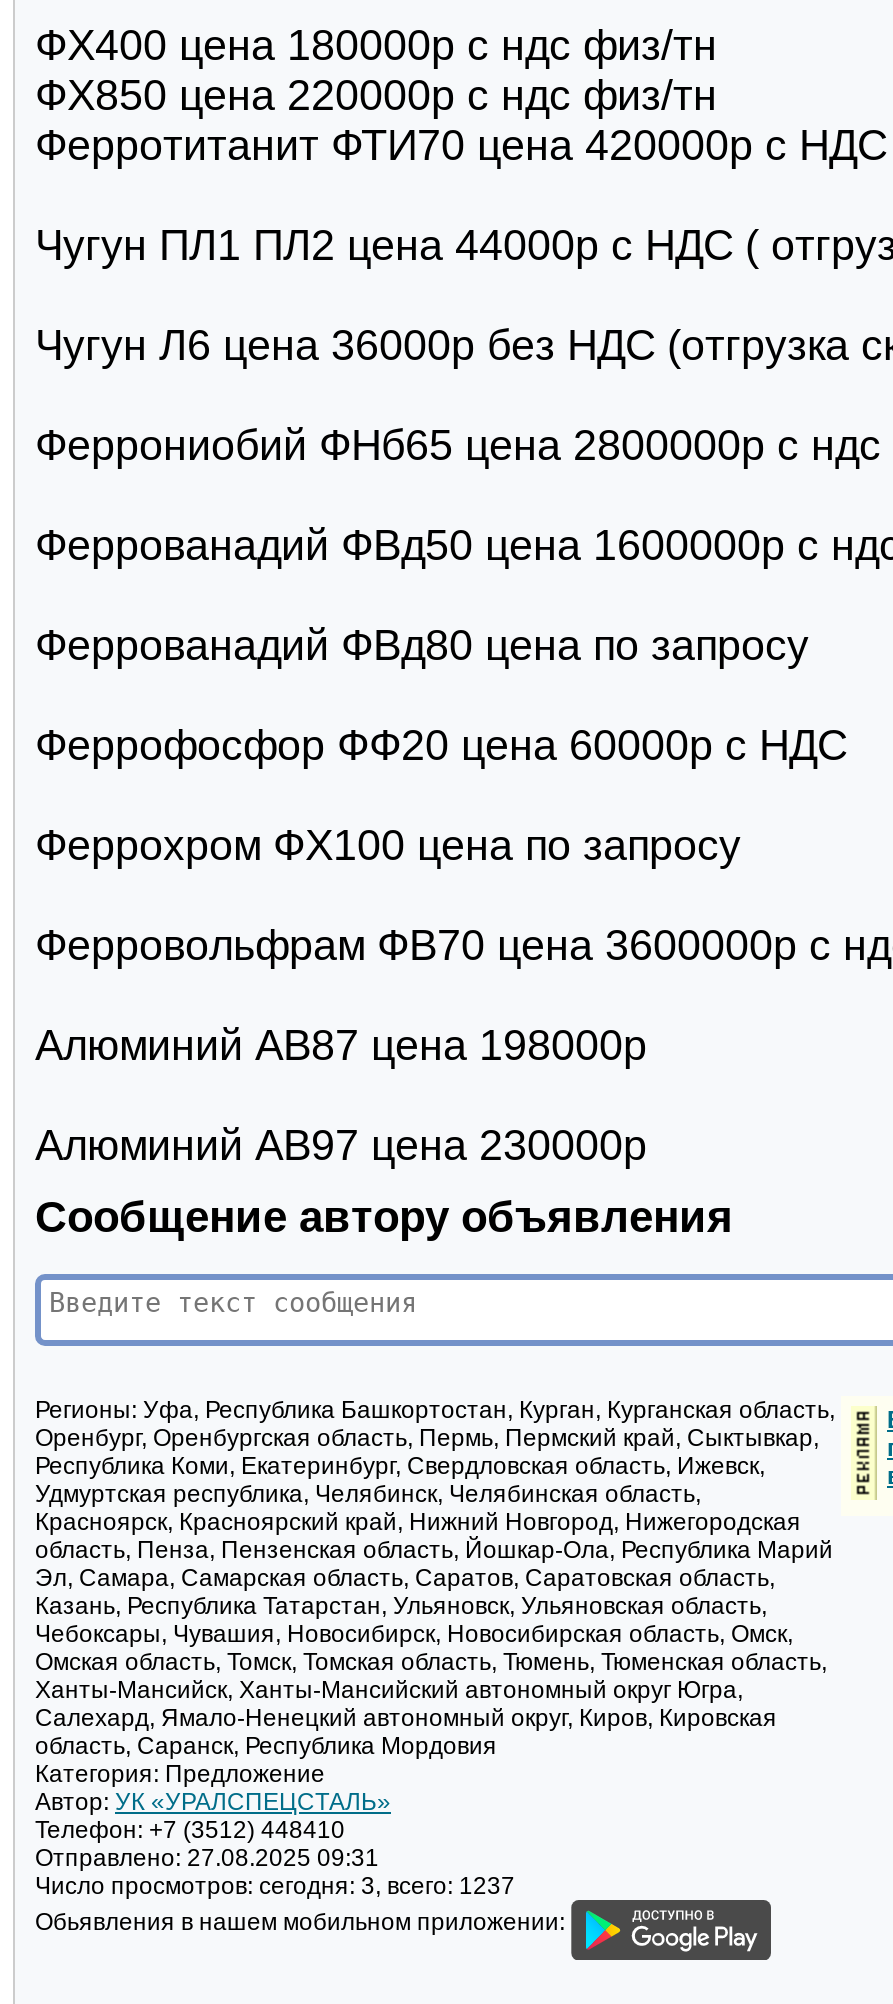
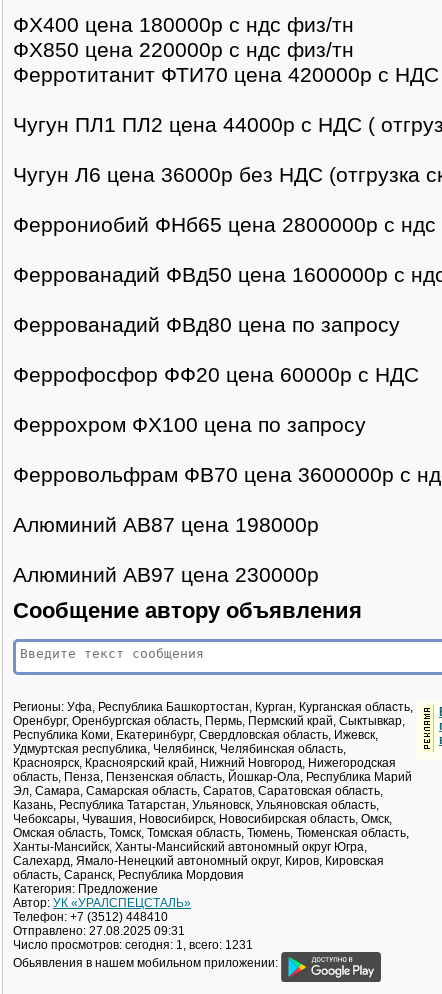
- Число просмотров: сегодня: 3, всего: 1237
+ Число просмотров: сегодня: 1, всего: 1231
